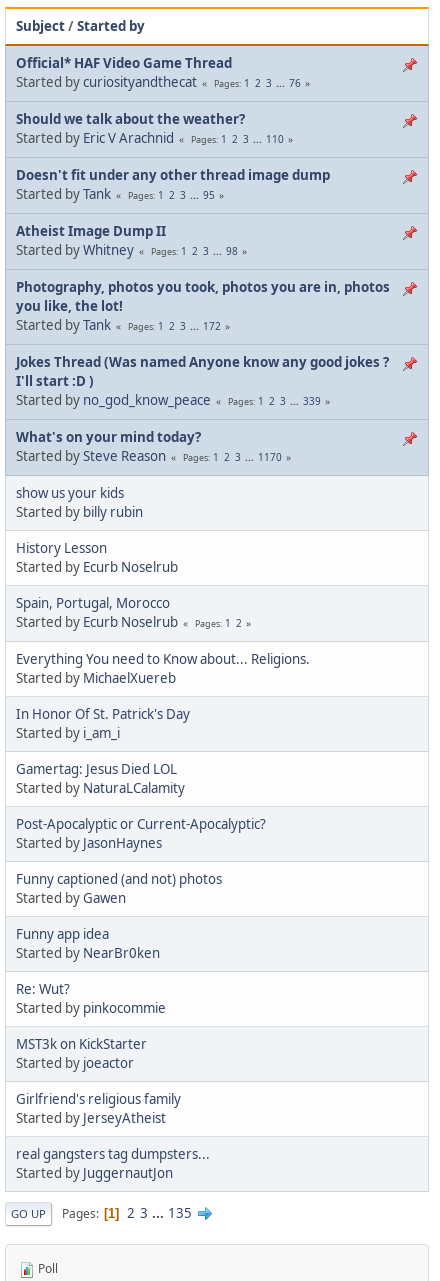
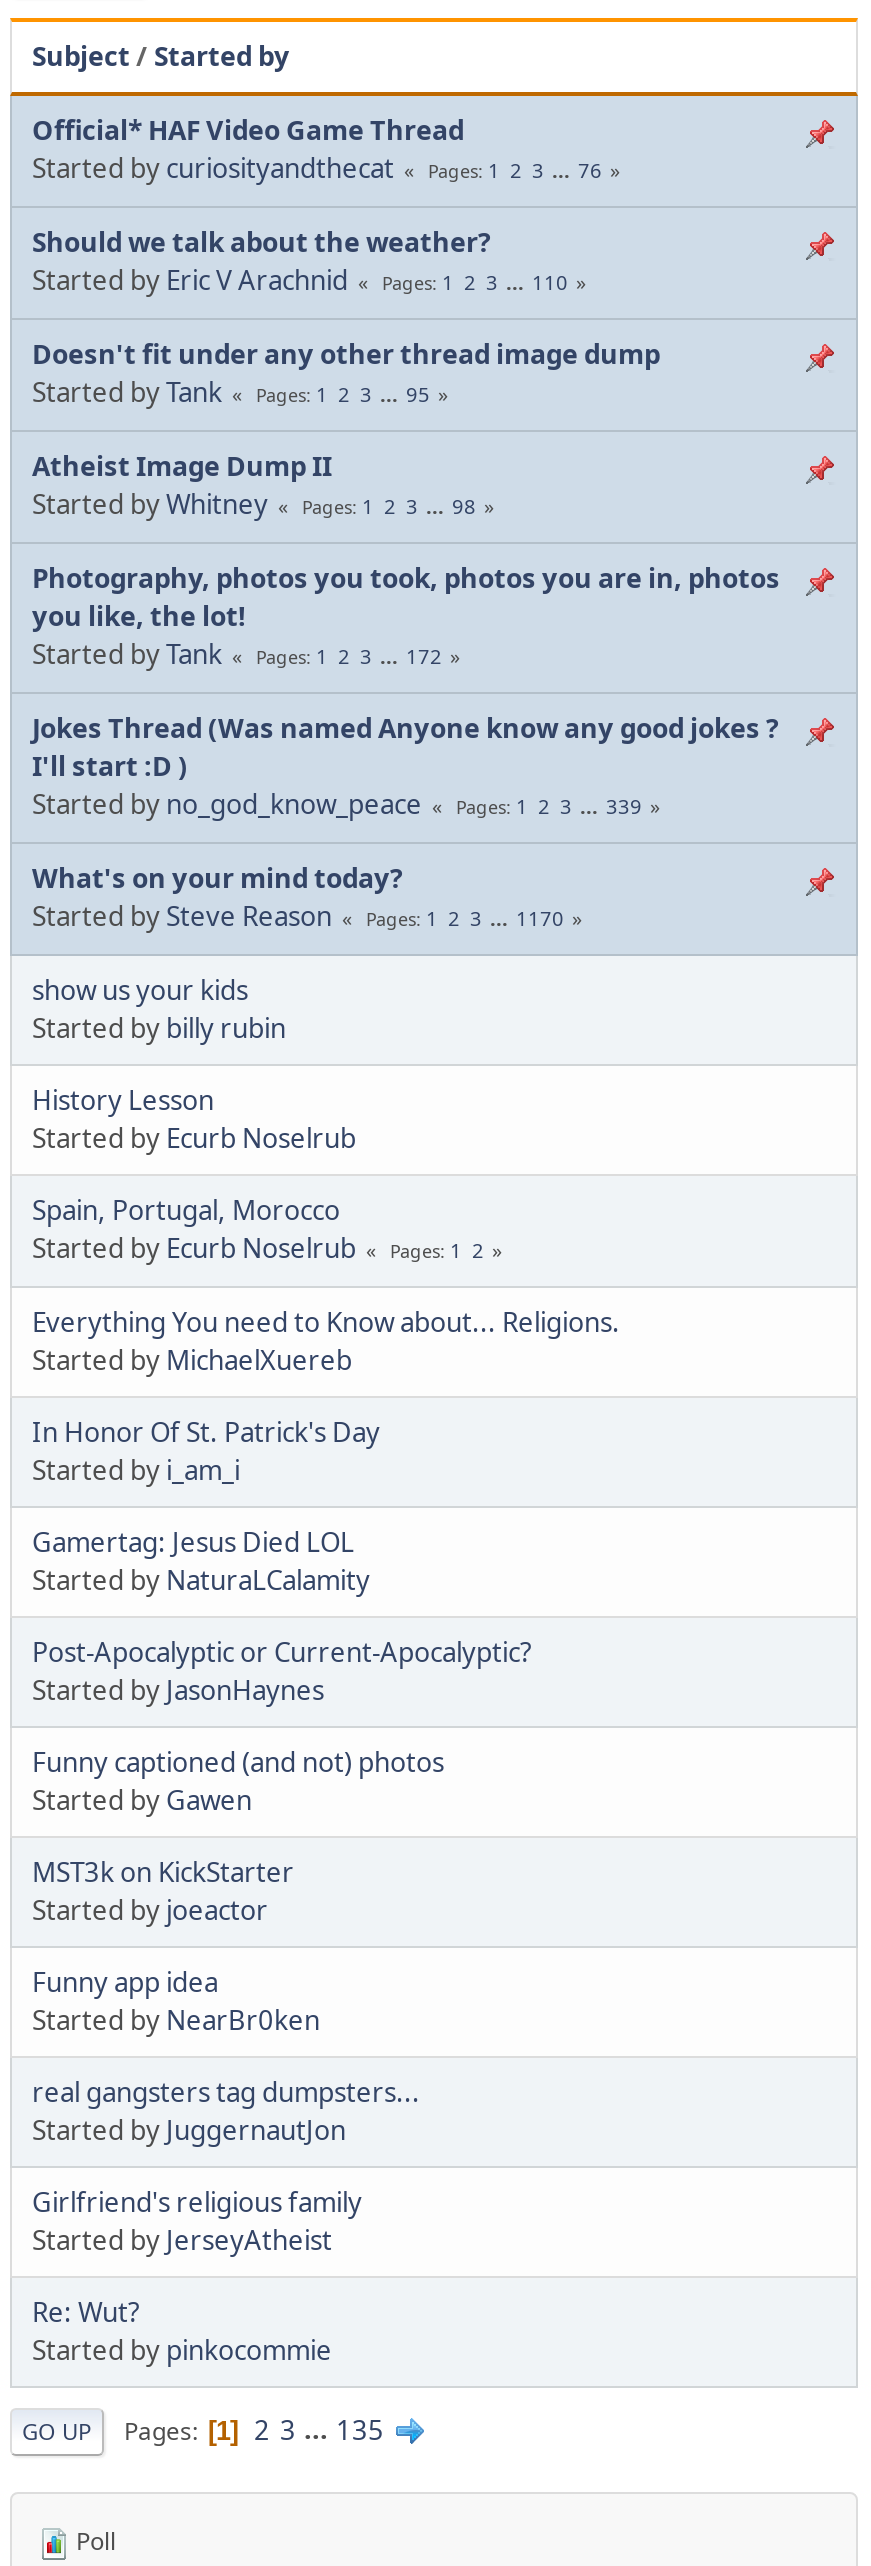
moved down: Funny app idea | Started by NearBr0ken

moved down: Re: Wut? | Started by pinkocommie

moved up: MST3k on KickStarter | Started by joeactor

moved up: Girlfriend's religious family | Started by JerseyAtheist | real gangsters tag dumpsters... | Started by JuggernautJon
